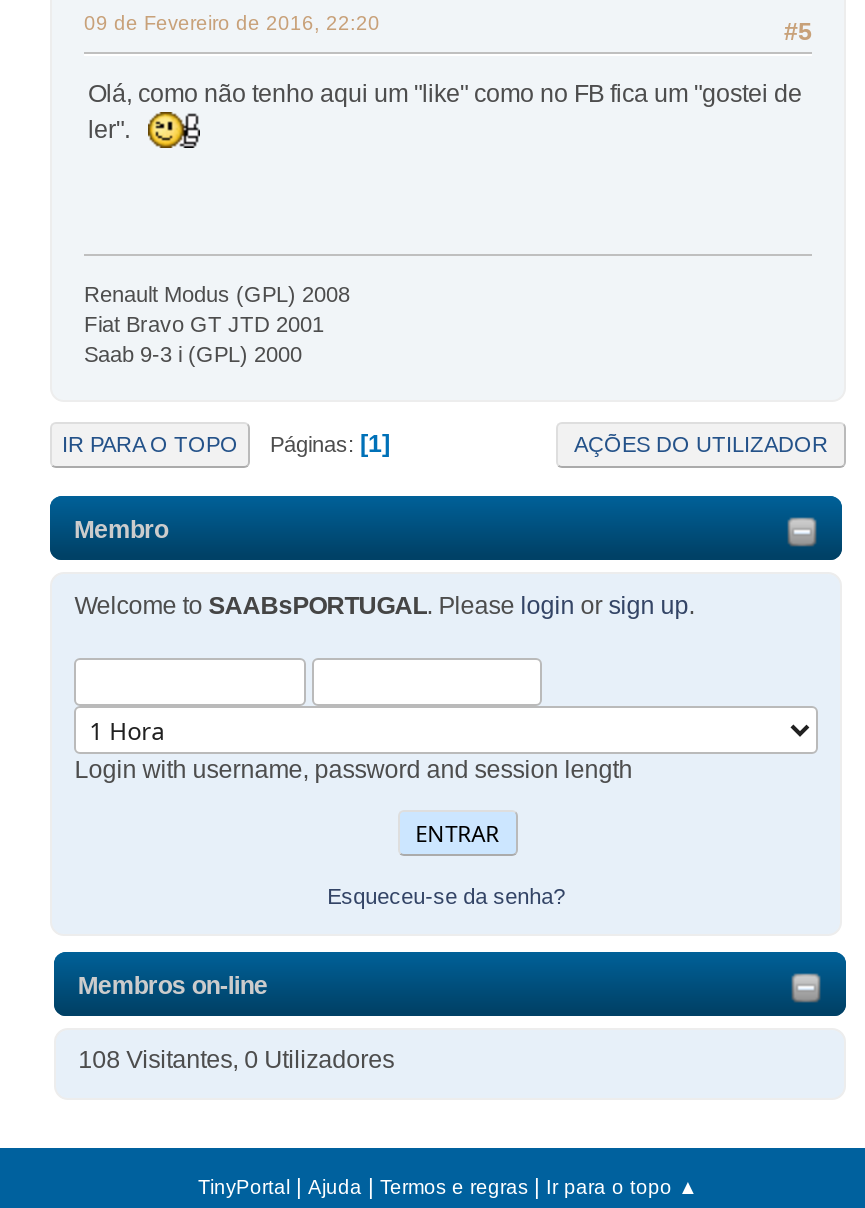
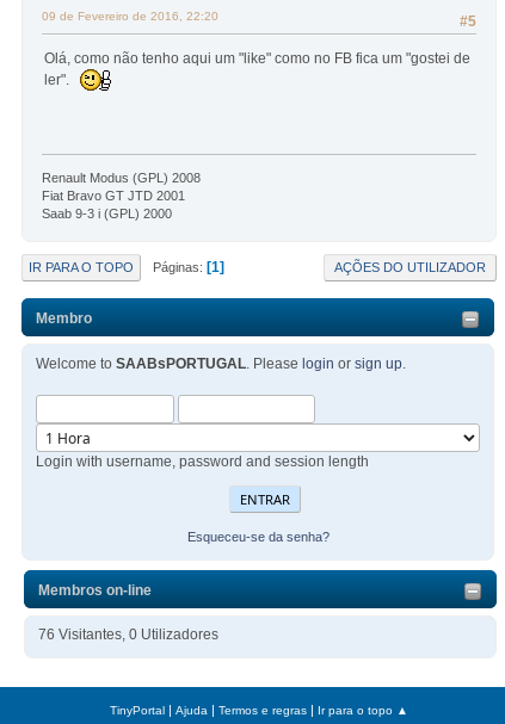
- 108 Visitantes, 0 Utilizadores
+ 76 Visitantes, 0 Utilizadores
